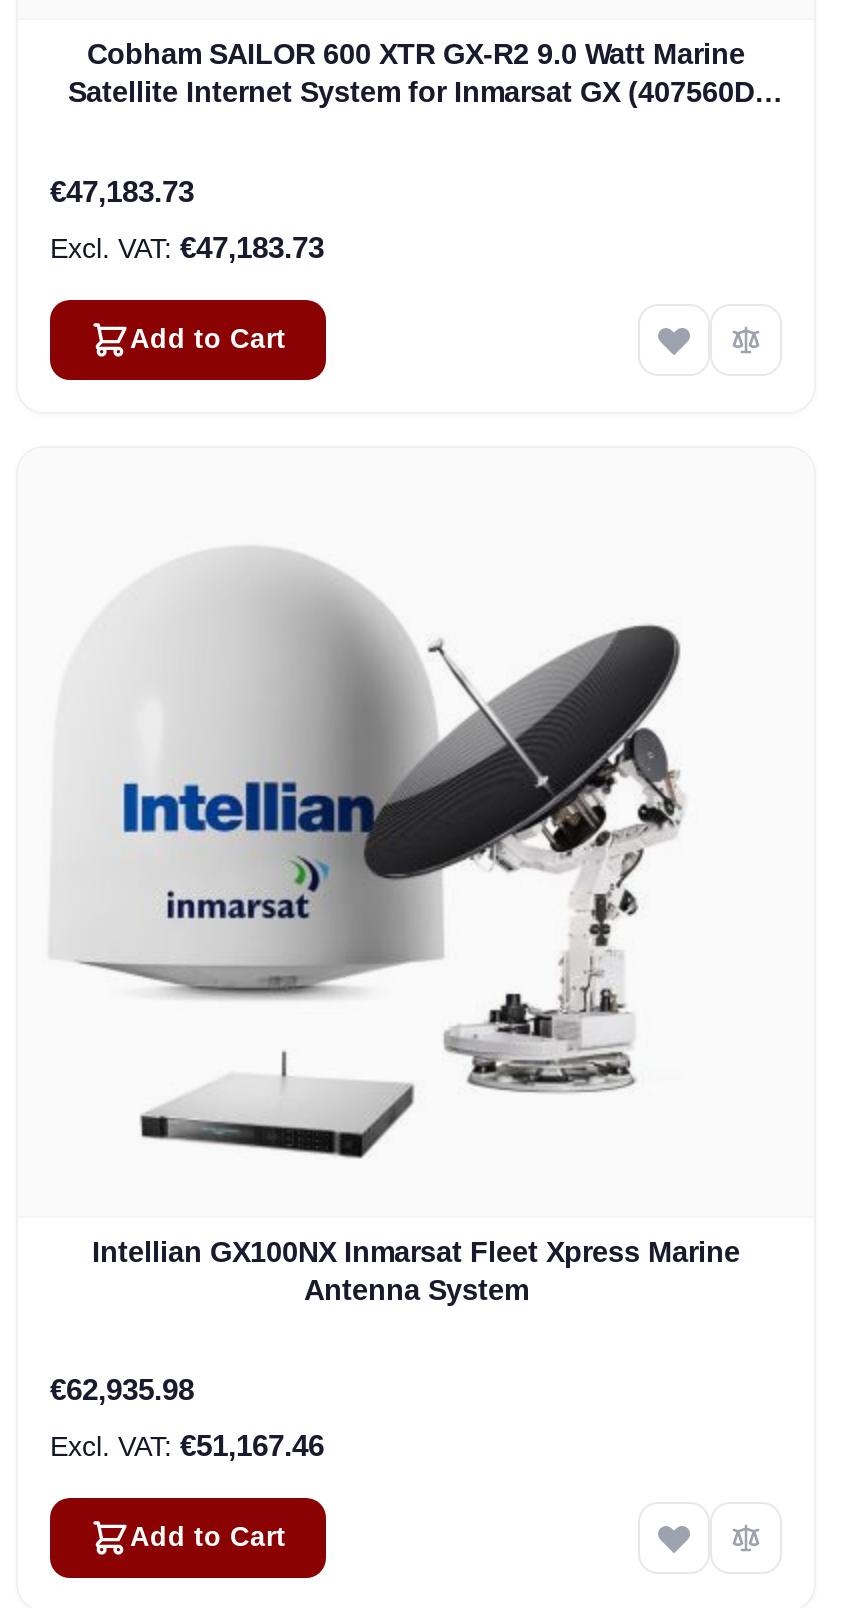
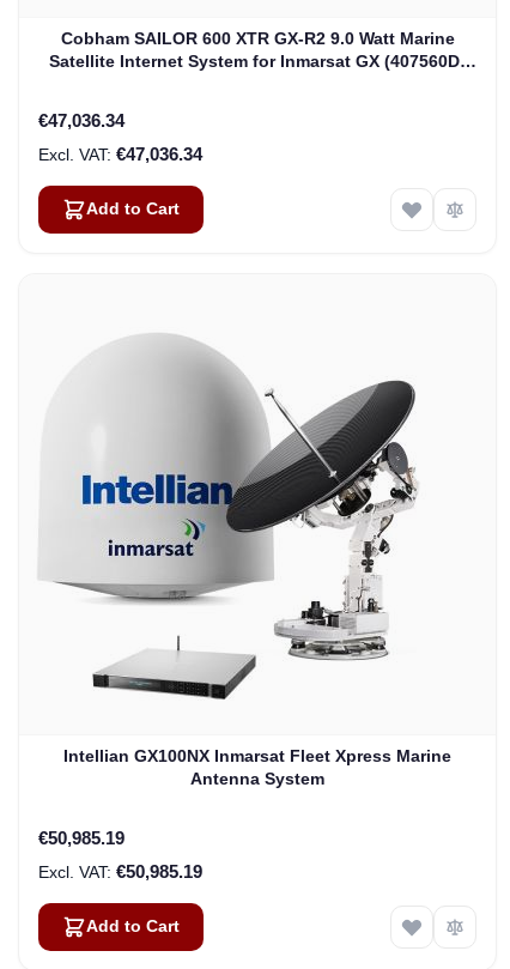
- €47,183.73
+ €47,036.34

- €47,183.73
+ €47,036.34

- €62,935.98
+ €50,985.19

- €51,167.46
+ €50,985.19
